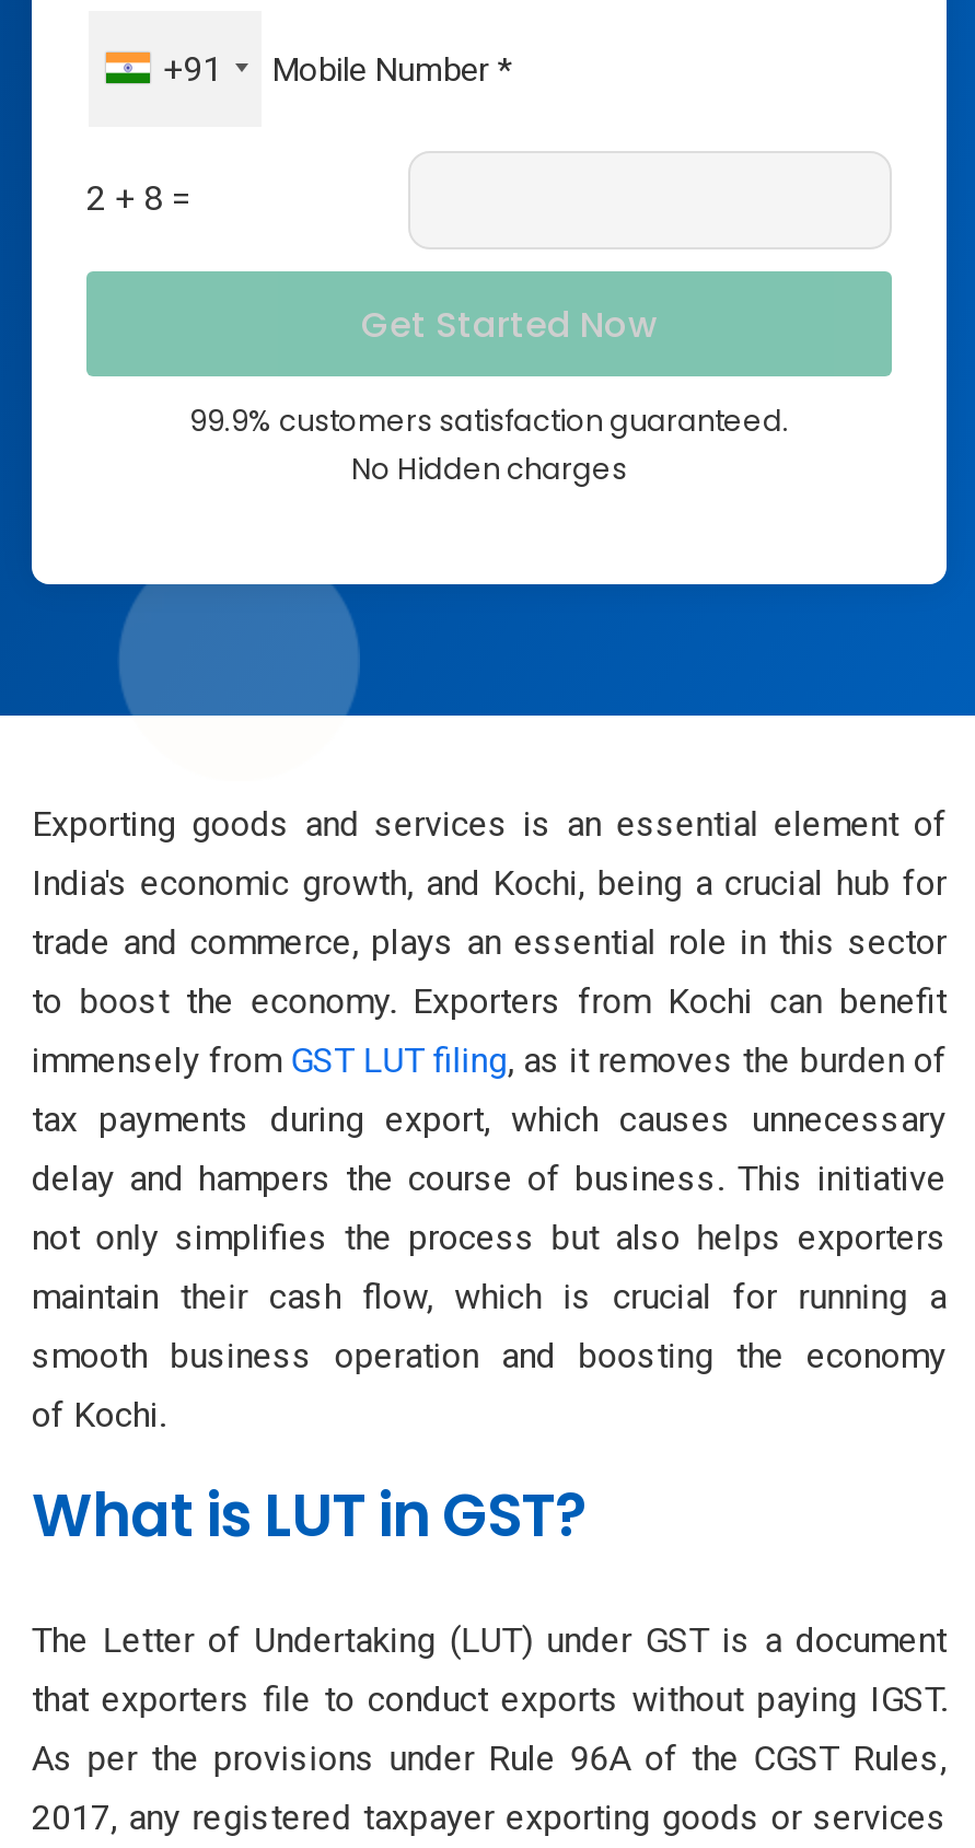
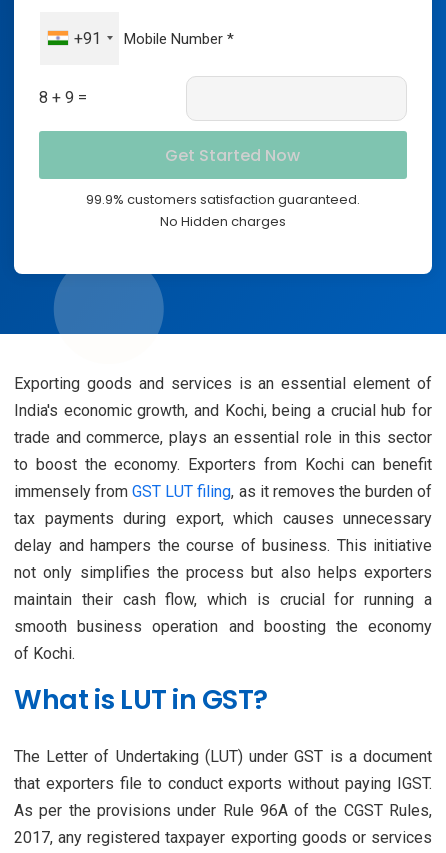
- 2 + 8 =
+ 8 + 9 =
